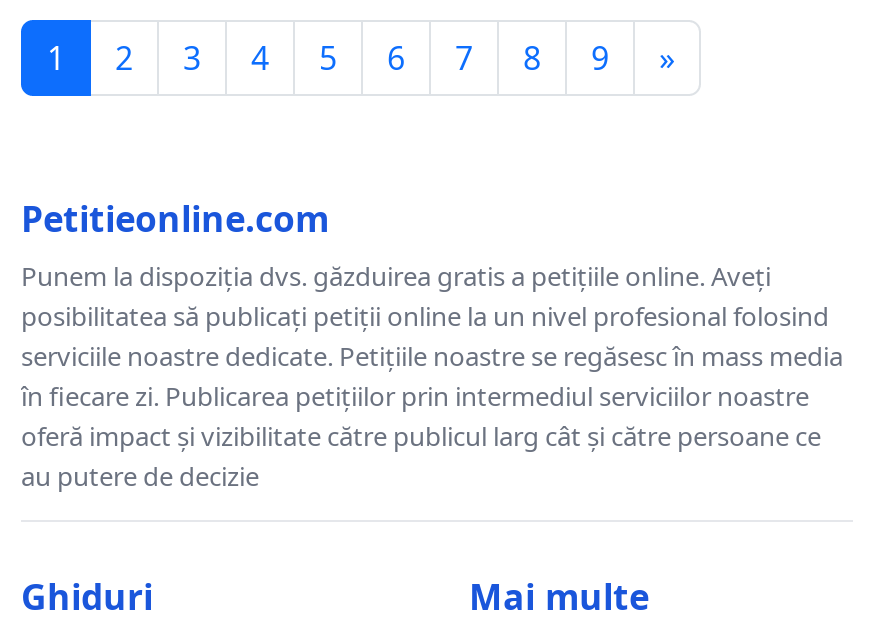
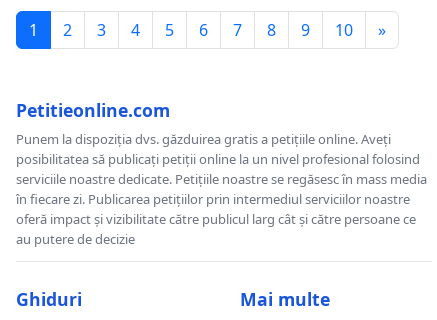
+ 10
